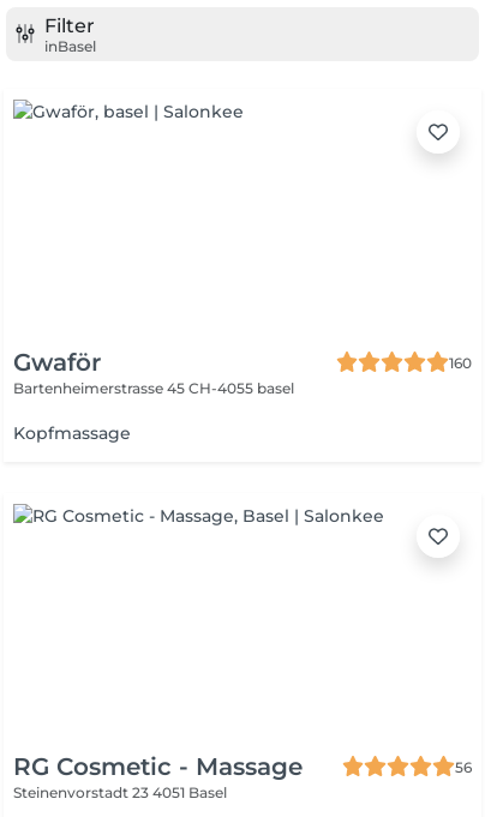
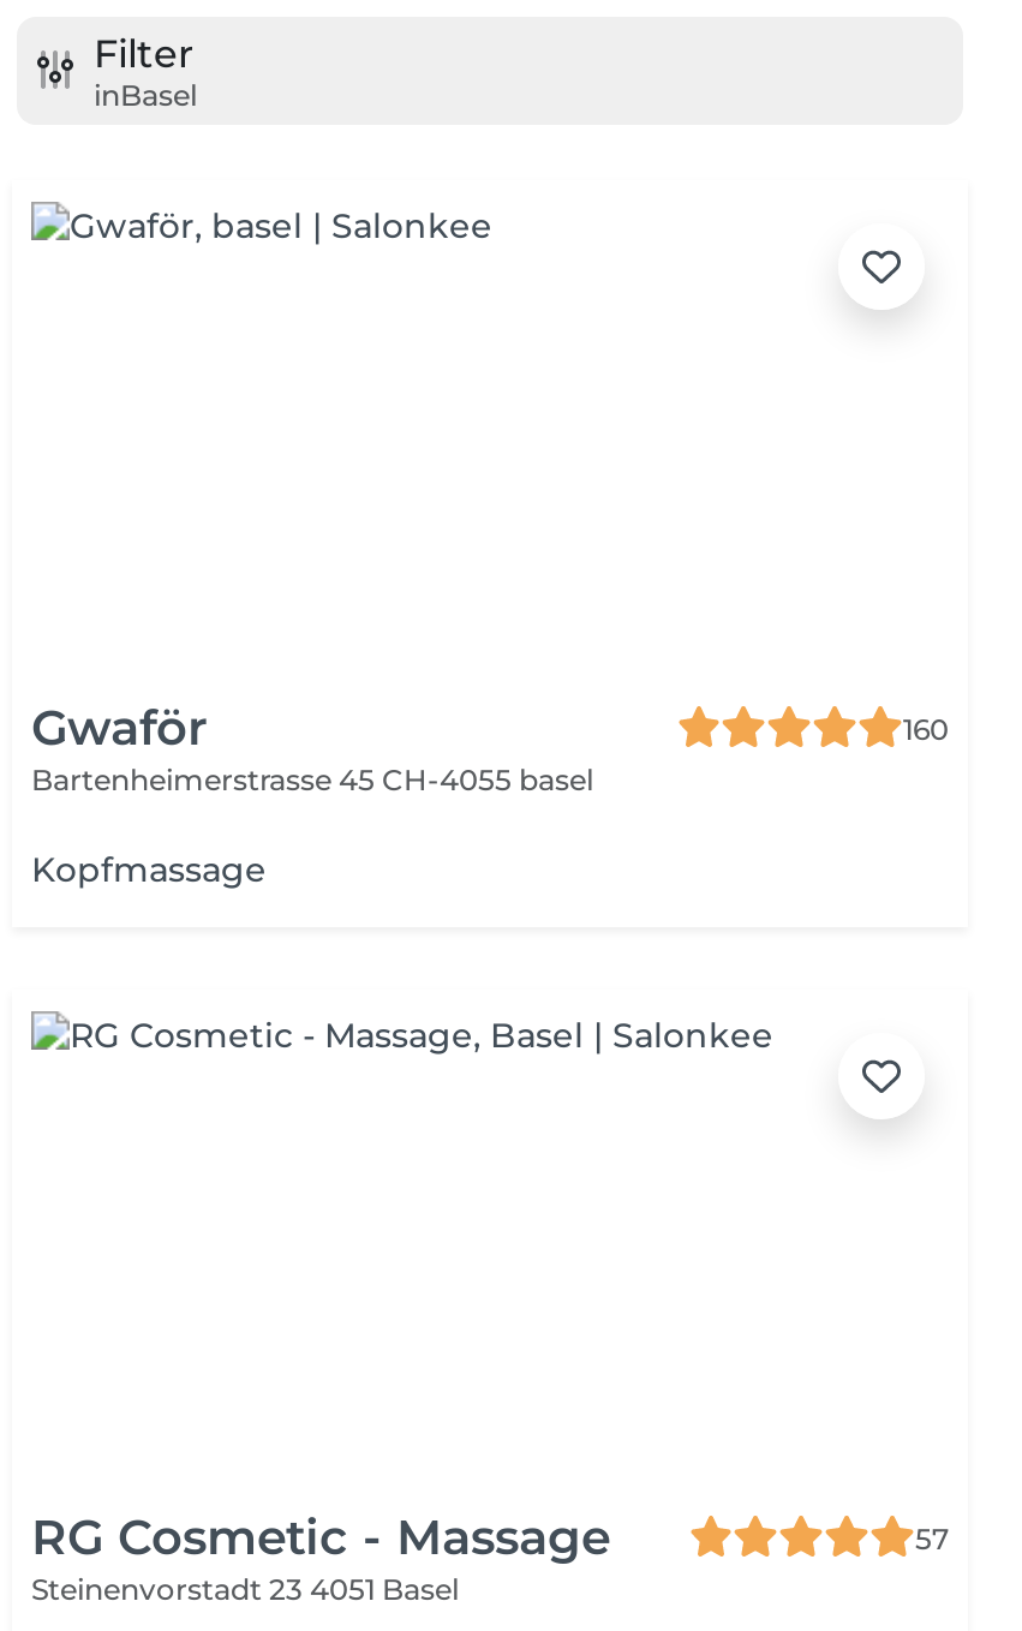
- 56
+ 57
